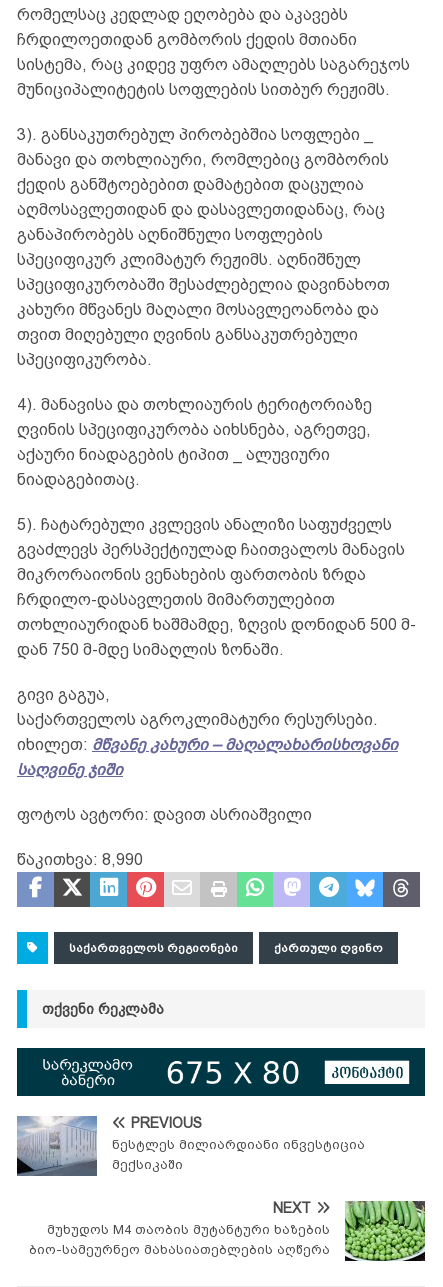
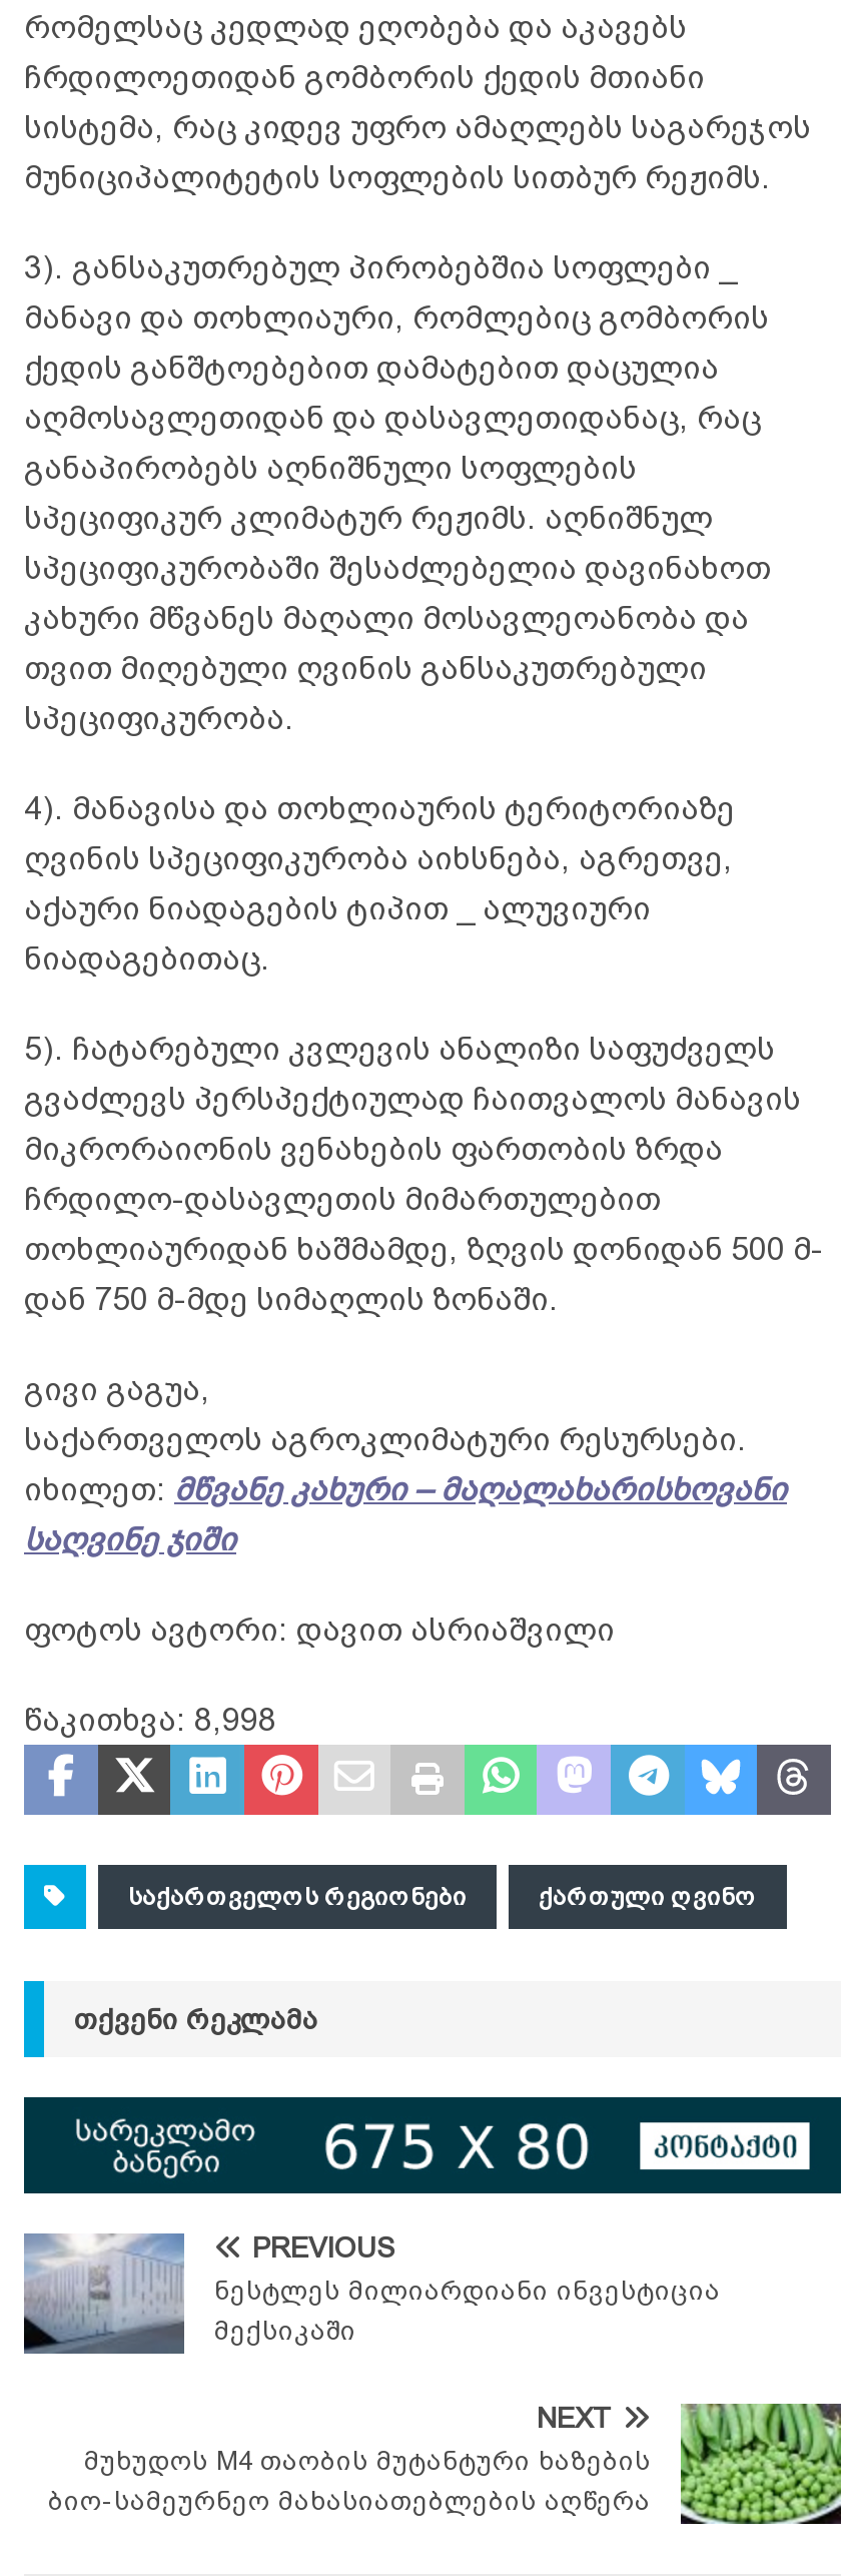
- წაკითხვა: 8,990
+ წაკითხვა: 8,998
